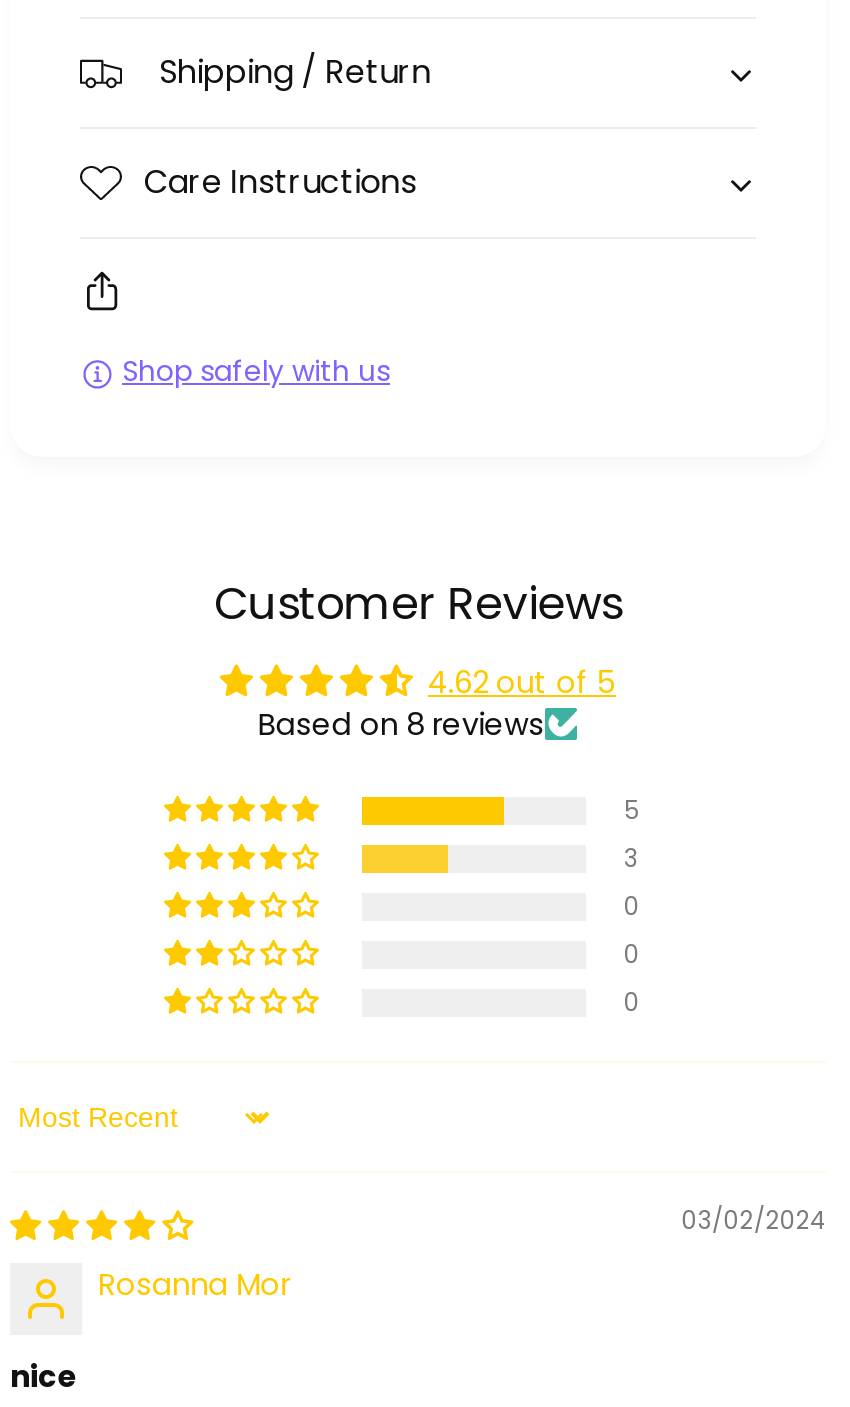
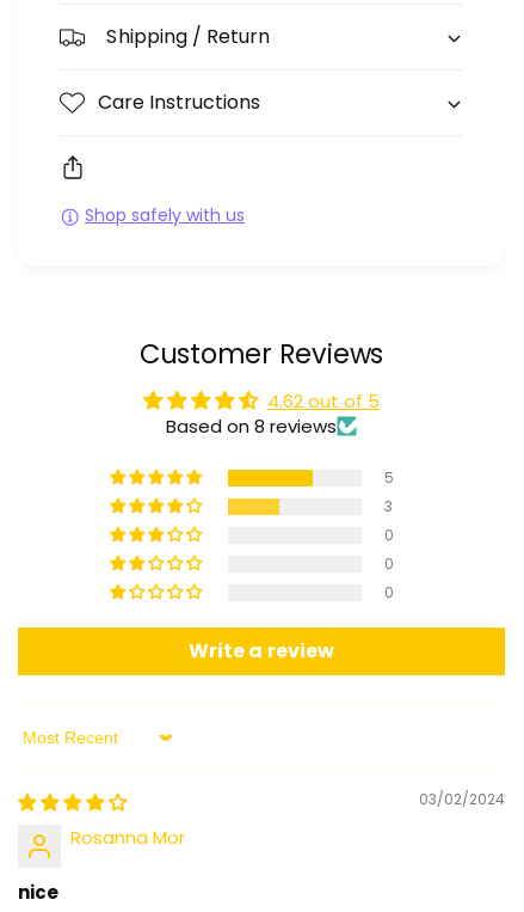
+ Write a review
